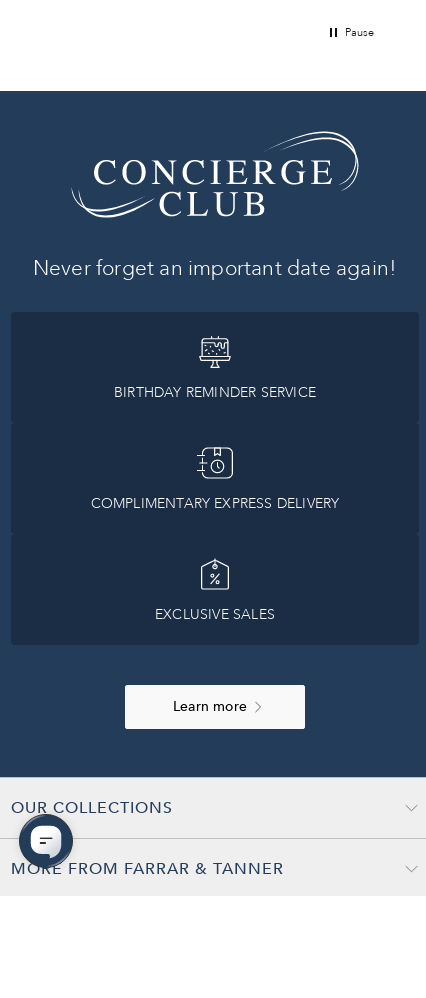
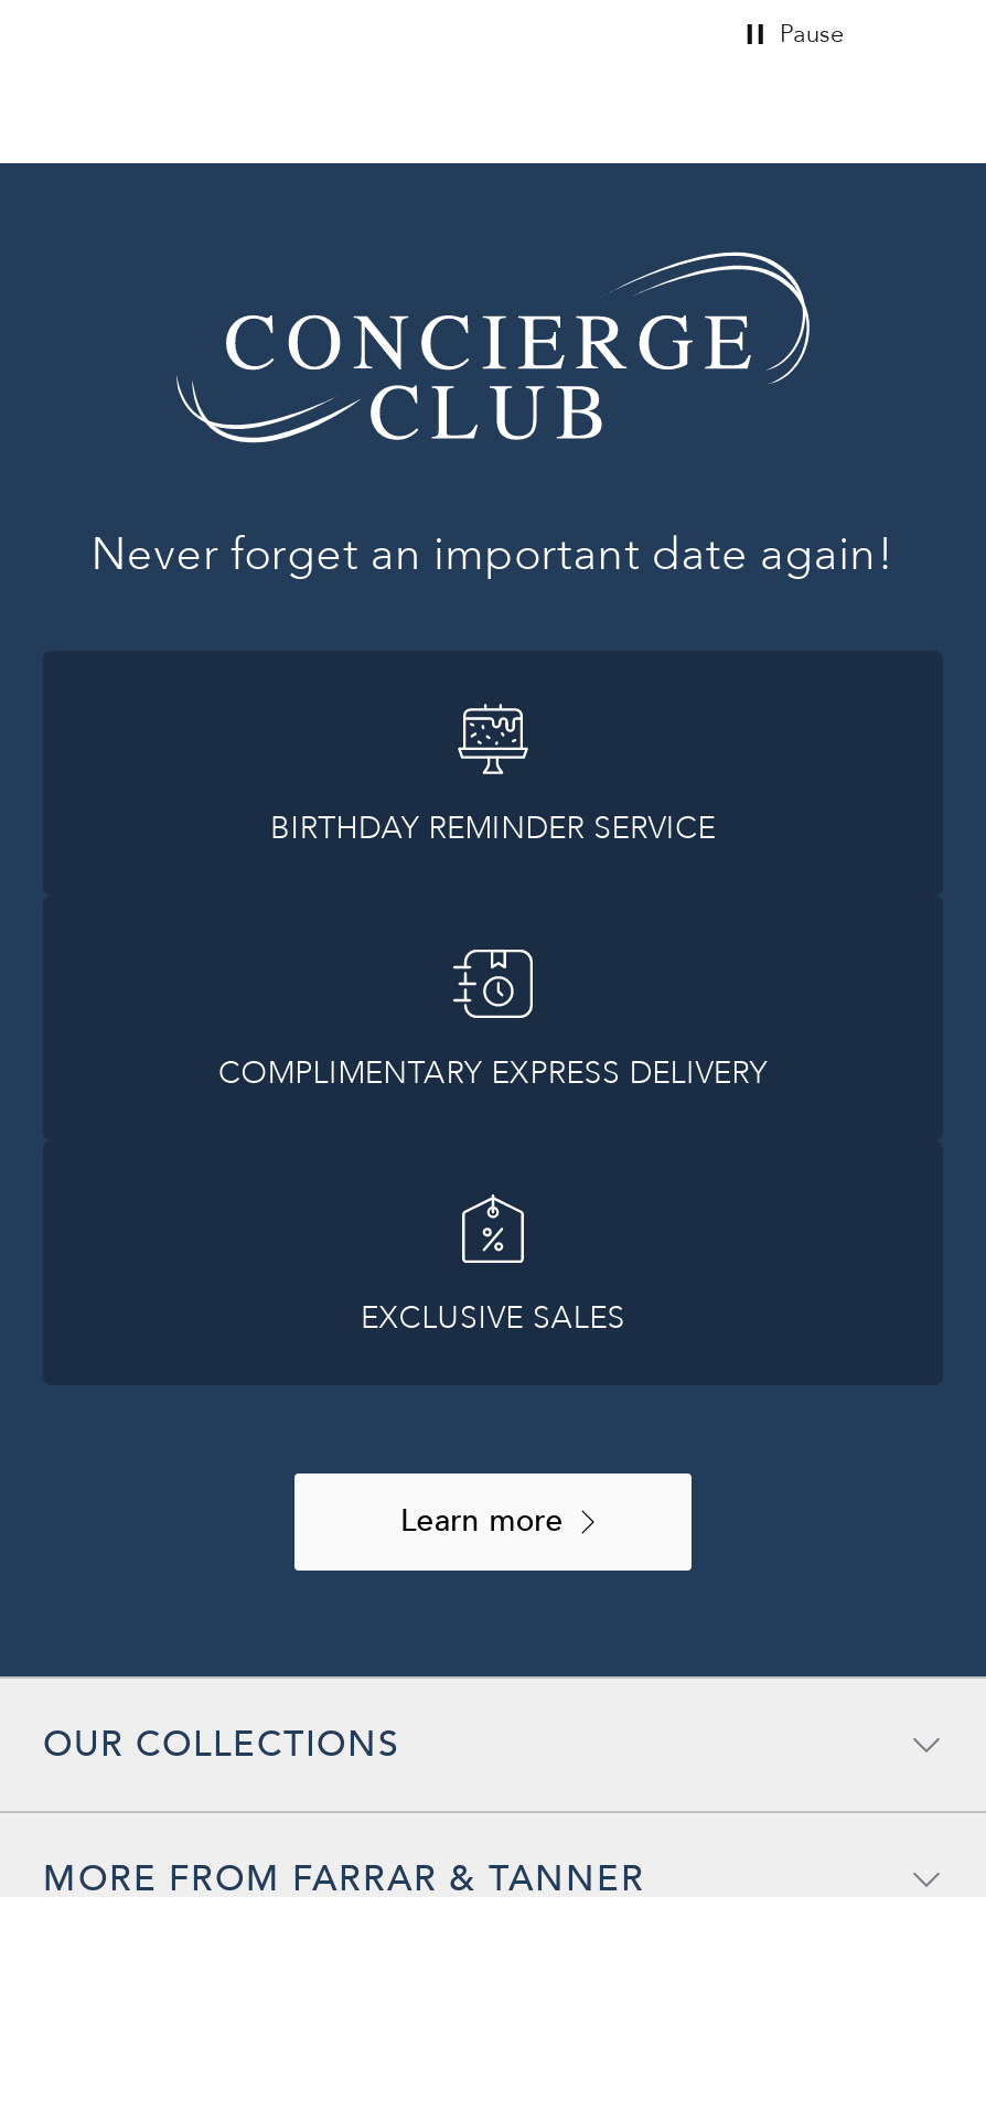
- [image]
